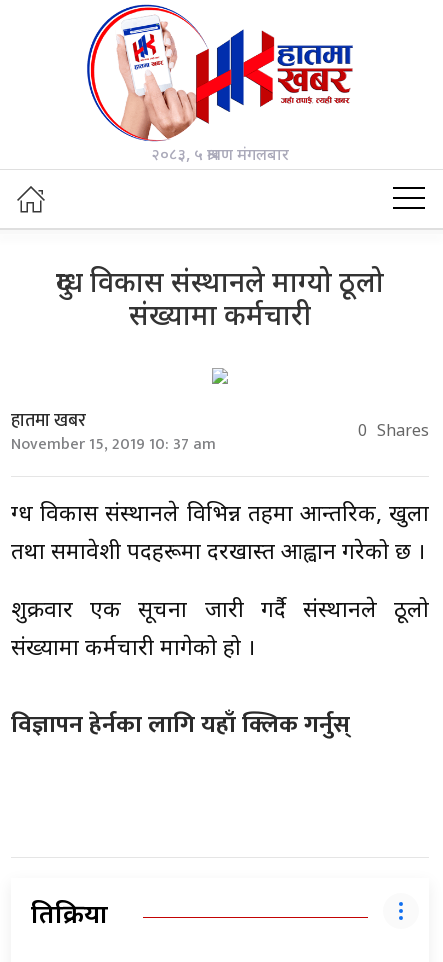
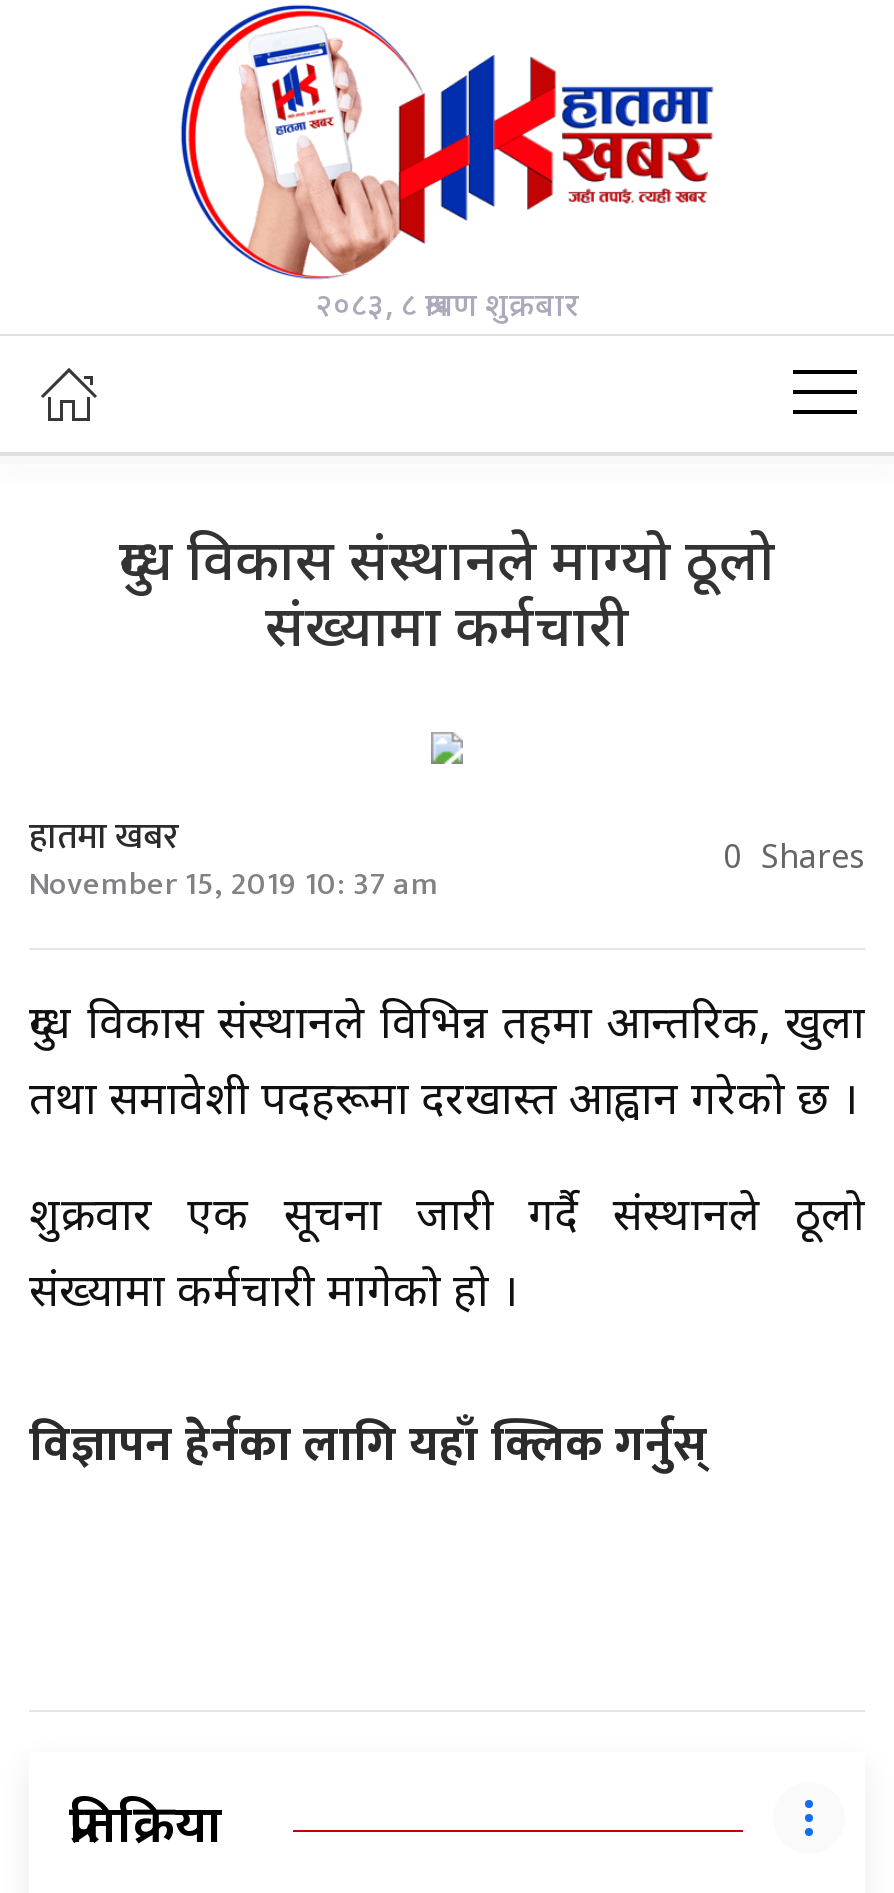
- २०८३, ५ श्रावण मंगलबार
+ २०८३, ८ श्रावण शुक्रबार
